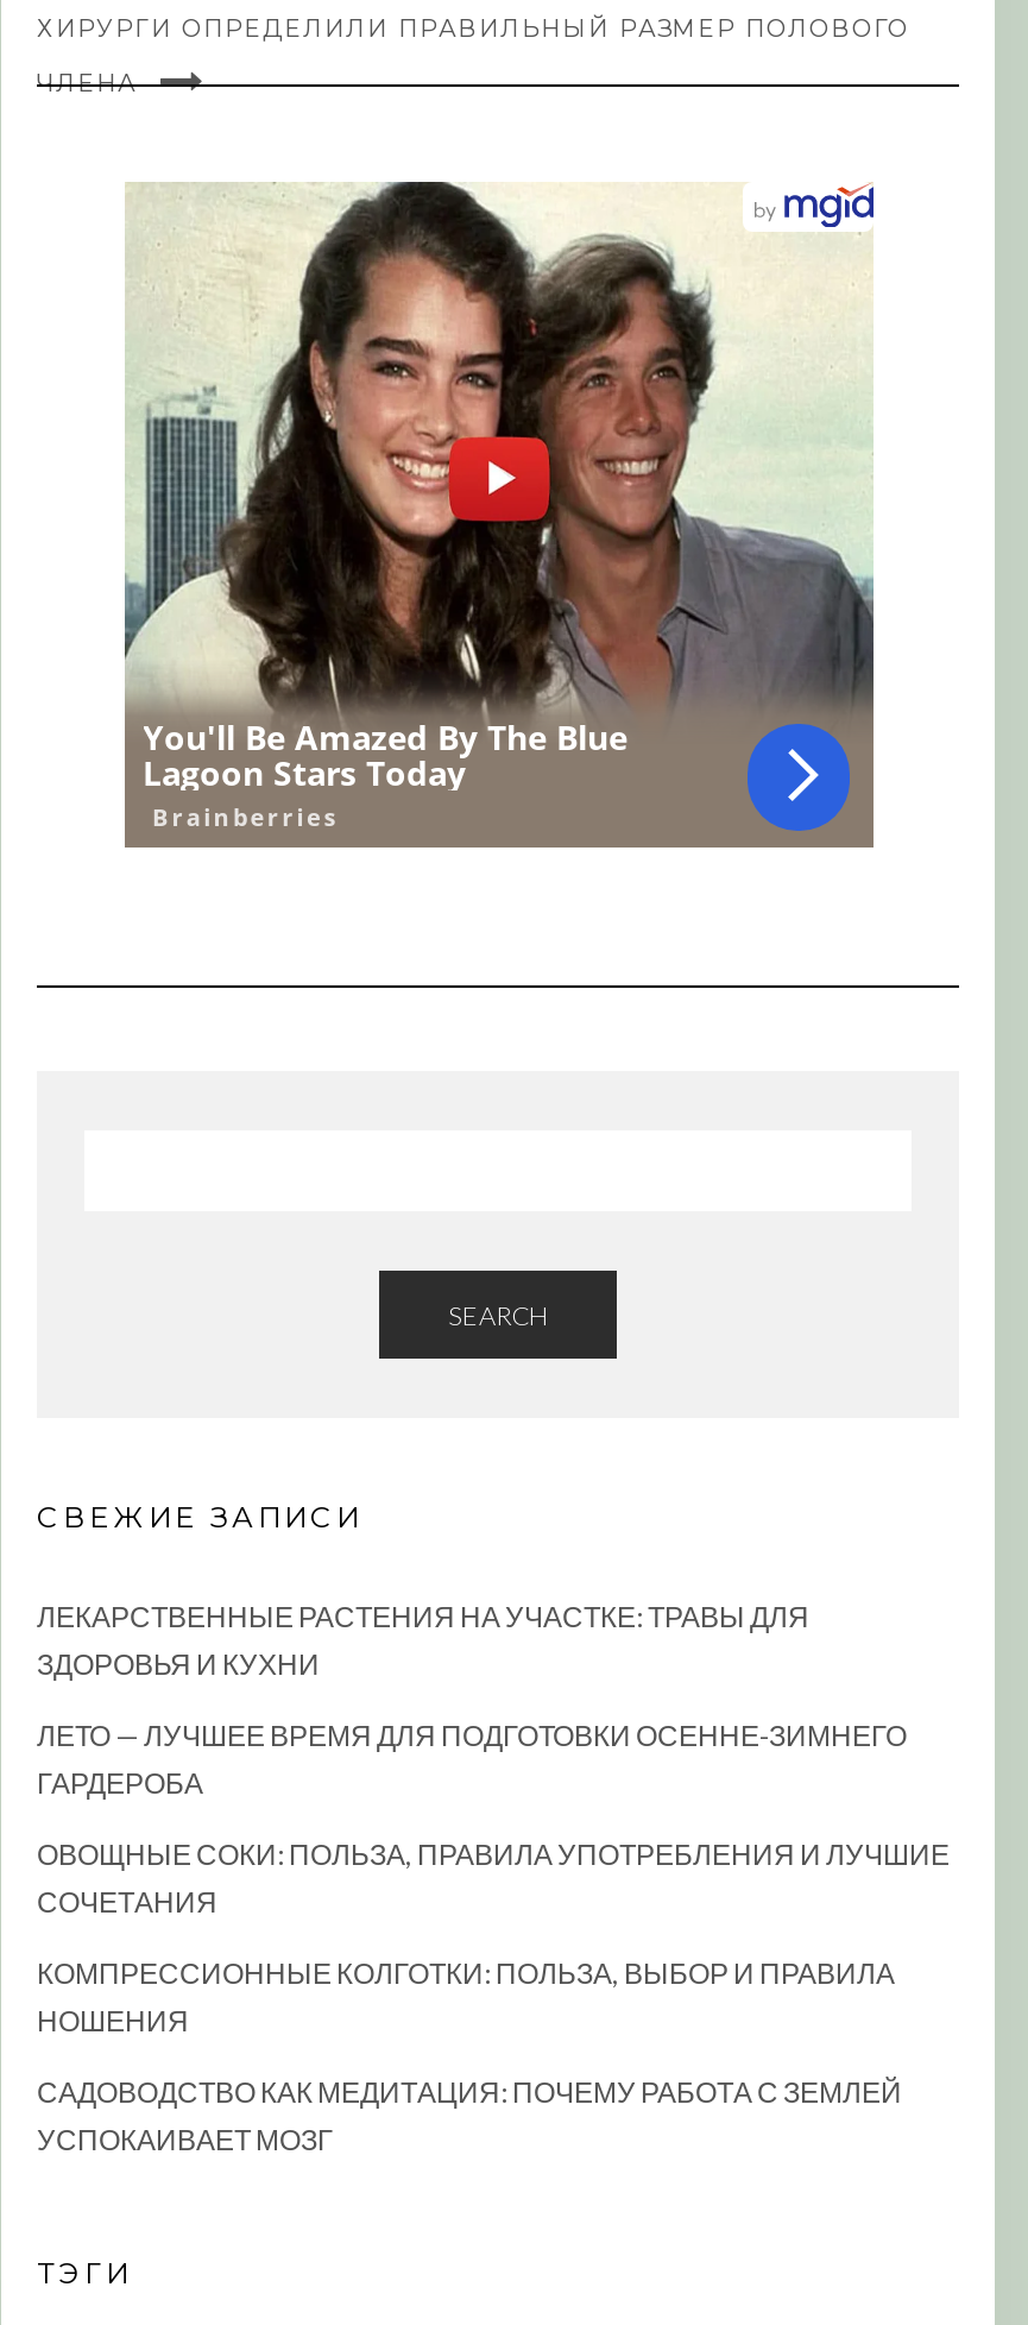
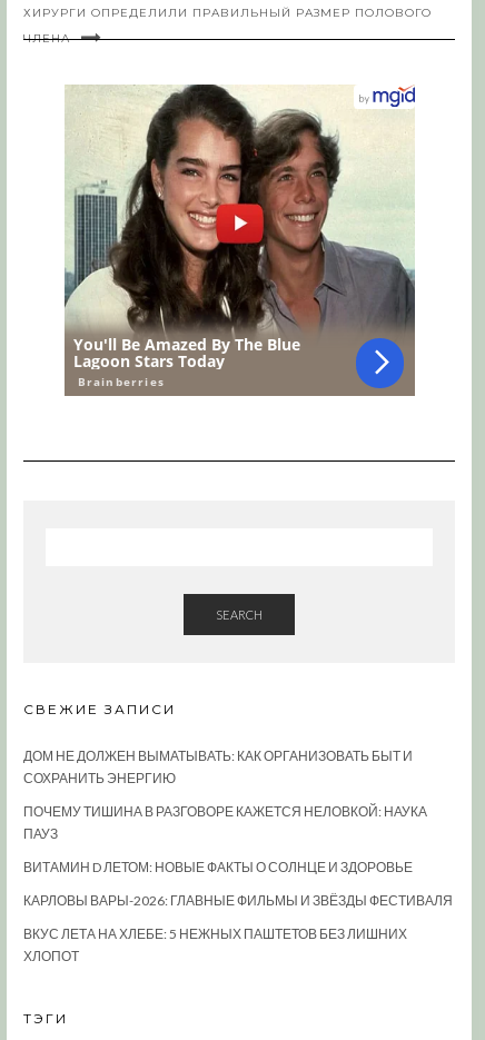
- ЛЕКАРСТВЕННЫЕ РАСТЕНИЯ НА УЧАСТКЕ: ТРАВЫ ДЛЯ
- ЗДОРОВЬЯ И КУХНИ
+ ДОМ НЕ ДОЛЖЕН ВЫМАТЫВАТЬ: КАК ОРГАНИЗОВАТЬ БЫТ И
+ СОХРАНИТЬ ЭНЕРГИЮ

- ЛЕТО — ЛУЧШЕЕ ВРЕМЯ ДЛЯ ПОДГОТОВКИ ОСЕННЕ-ЗИМНЕГО
- ГАРДЕРОБА
+ ПОЧЕМУ ТИШИНА В РАЗГОВОРЕ КАЖЕТСЯ НЕЛОВКОЙ: НАУКА
+ ПАУЗ

- ОВОЩНЫЕ СОКИ: ПОЛЬЗА, ПРАВИЛА УПОТРЕБЛЕНИЯ И ЛУЧШИЕ
- СОЧЕТАНИЯ
+ ВИТАМИН D ЛЕТОМ: НОВЫЕ ФАКТЫ О СОЛНЦЕ И ЗДОРОВЬЕ

- КОМПРЕССИОННЫЕ КОЛГОТКИ: ПОЛЬЗА, ВЫБОР И ПРАВИЛА
- НОШЕНИЯ
+ КАРЛОВЫ ВАРЫ-2026: ГЛАВНЫЕ ФИЛЬМЫ И ЗВЁЗДЫ ФЕСТИВАЛЯ

- САДОВОДСТВО КАК МЕДИТАЦИЯ: ПОЧЕМУ РАБОТА С ЗЕМЛЕЙ
- УСПОКАИВАЕТ МОЗГ
+ ВКУС ЛЕТА НА ХЛЕБЕ: 5 НЕЖНЫХ ПАШТЕТОВ БЕЗ ЛИШНИХ
+ ХЛОПОТ
